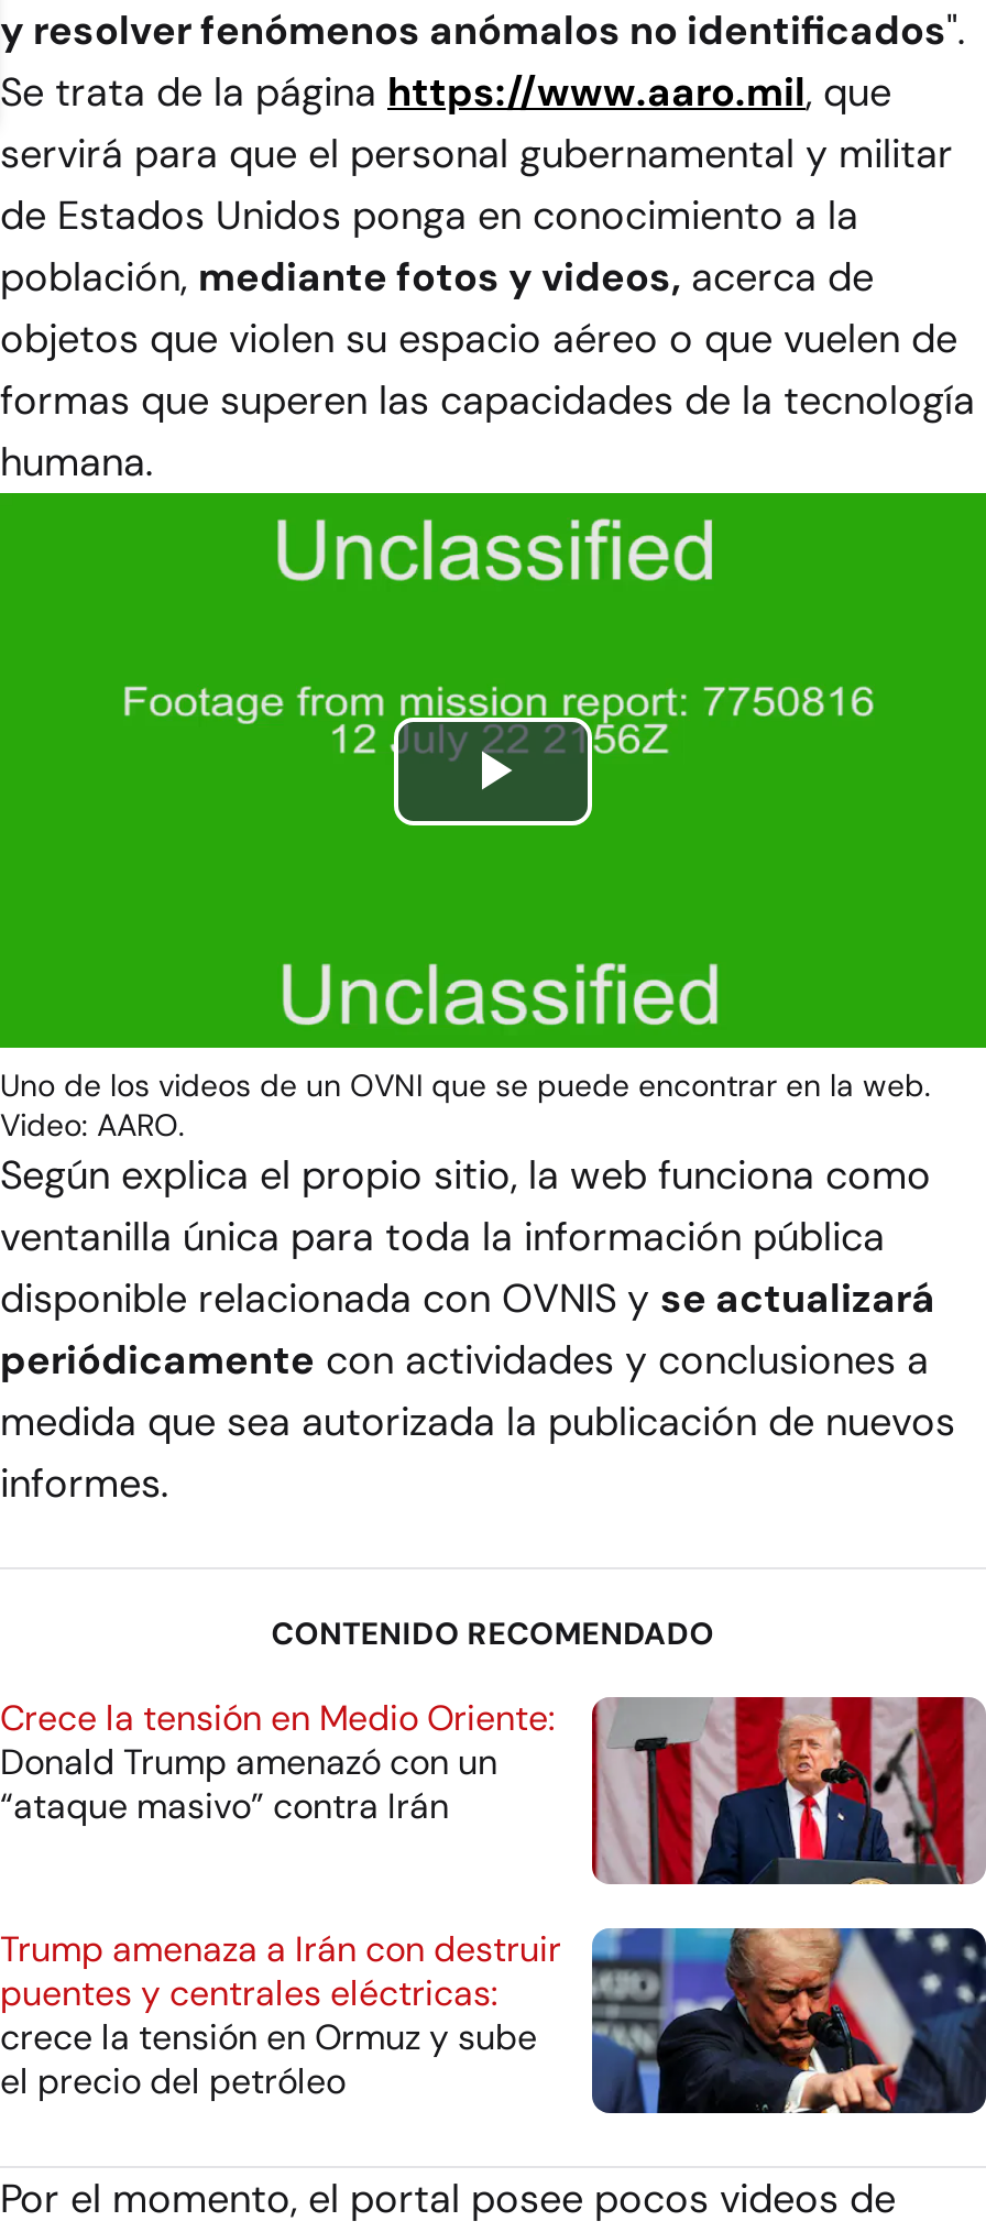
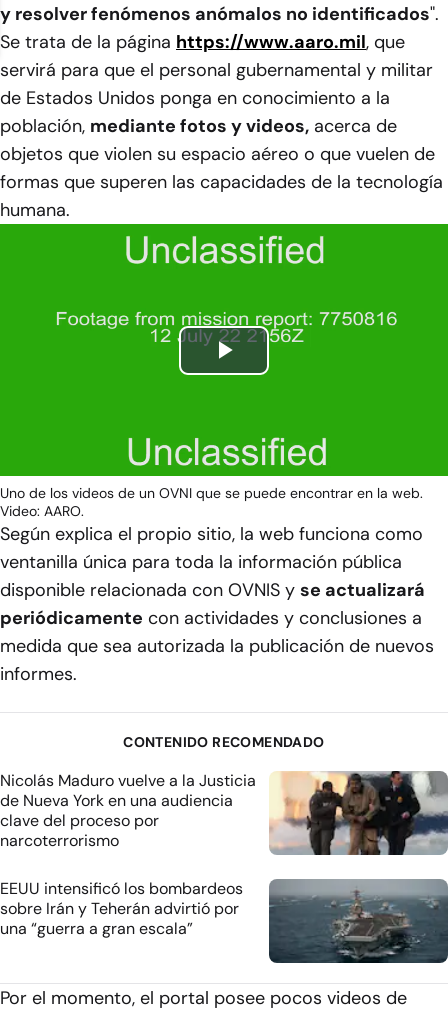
- [image]
- Crece la tensión en Medio Oriente:
- Donald Trump amenazó con un
- “ataque masivo” contra Irán
+ [image]
+ Nicolás Maduro vuelve a la Justicia
+ de Nueva York en una audiencia
+ clave del proceso por
+ narcoterrorismo

- [image]
- Trump amenaza a Irán con destruir
- puentes y centrales eléctricas:
- crece la tensión en Ormuz y sube
- el precio del petróleo
+ [image]
+ EEUU intensificó los bombardeos
+ sobre Irán y Teherán advirtió por
+ una “guerra a gran escala”
